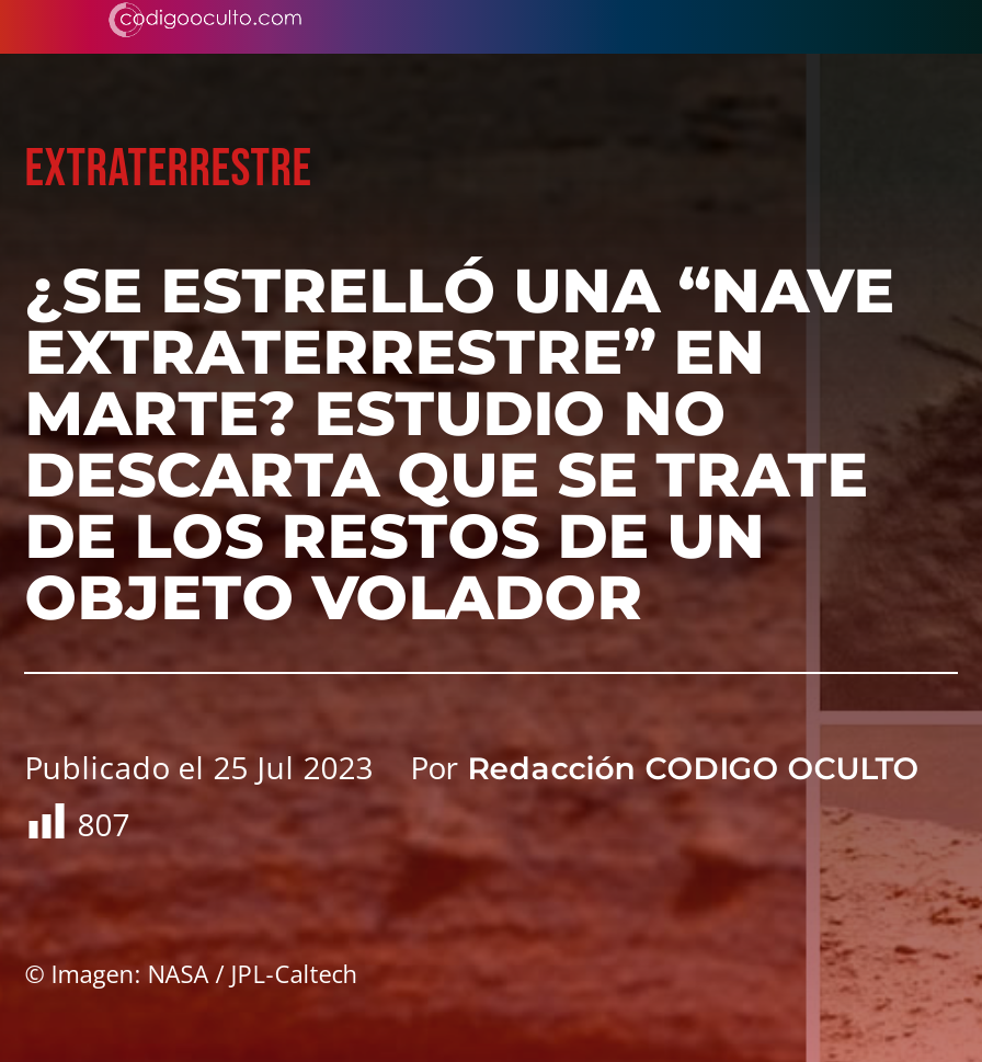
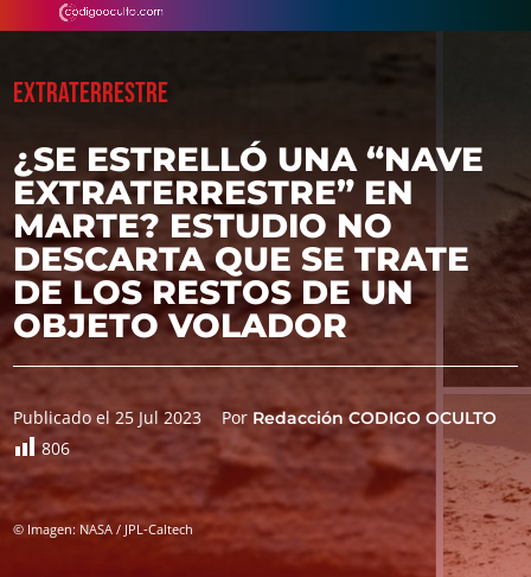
- 807
+ 806
